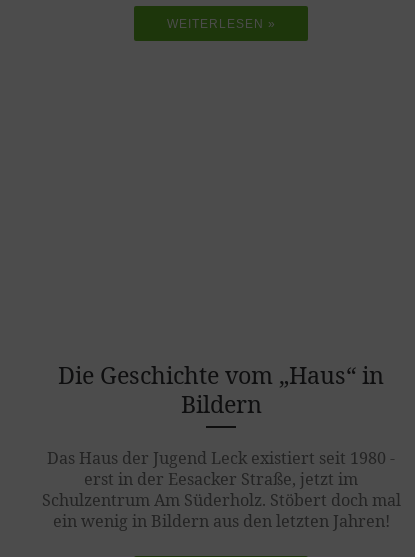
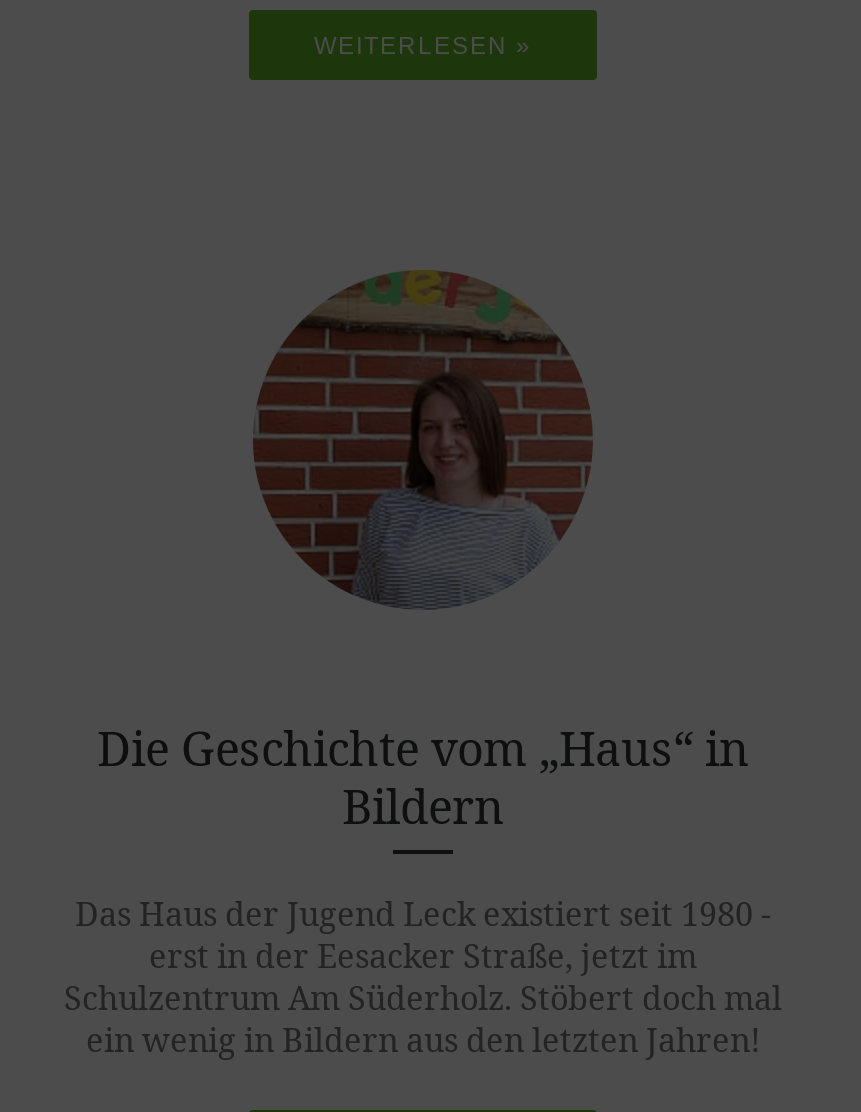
+ [image]
